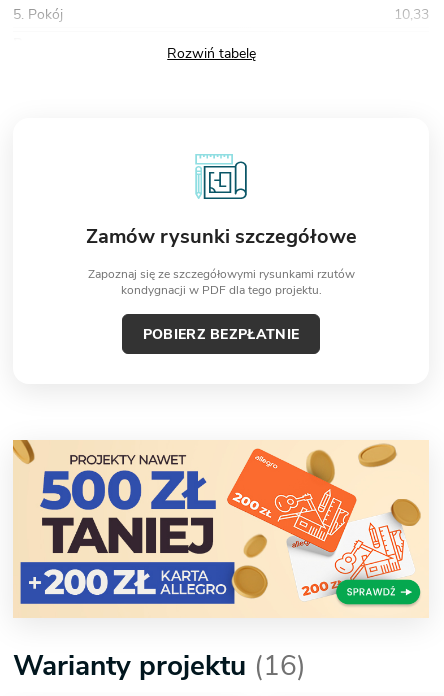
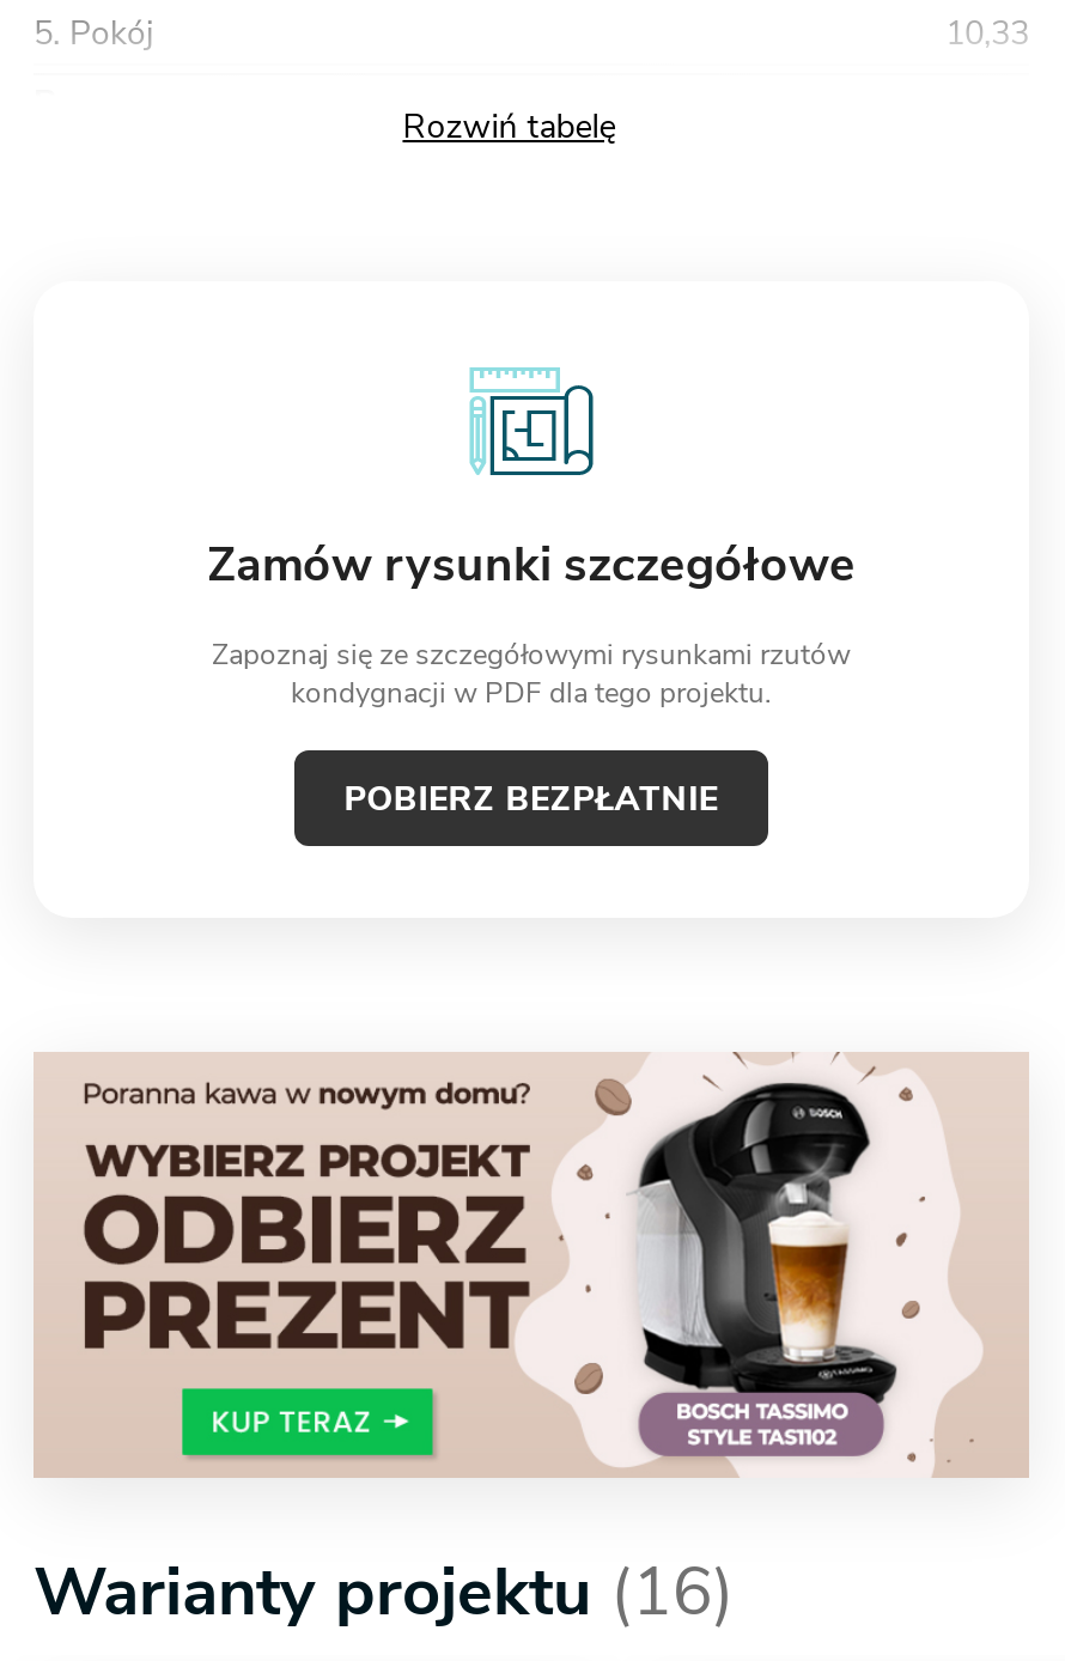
- [image]
+ [image]
